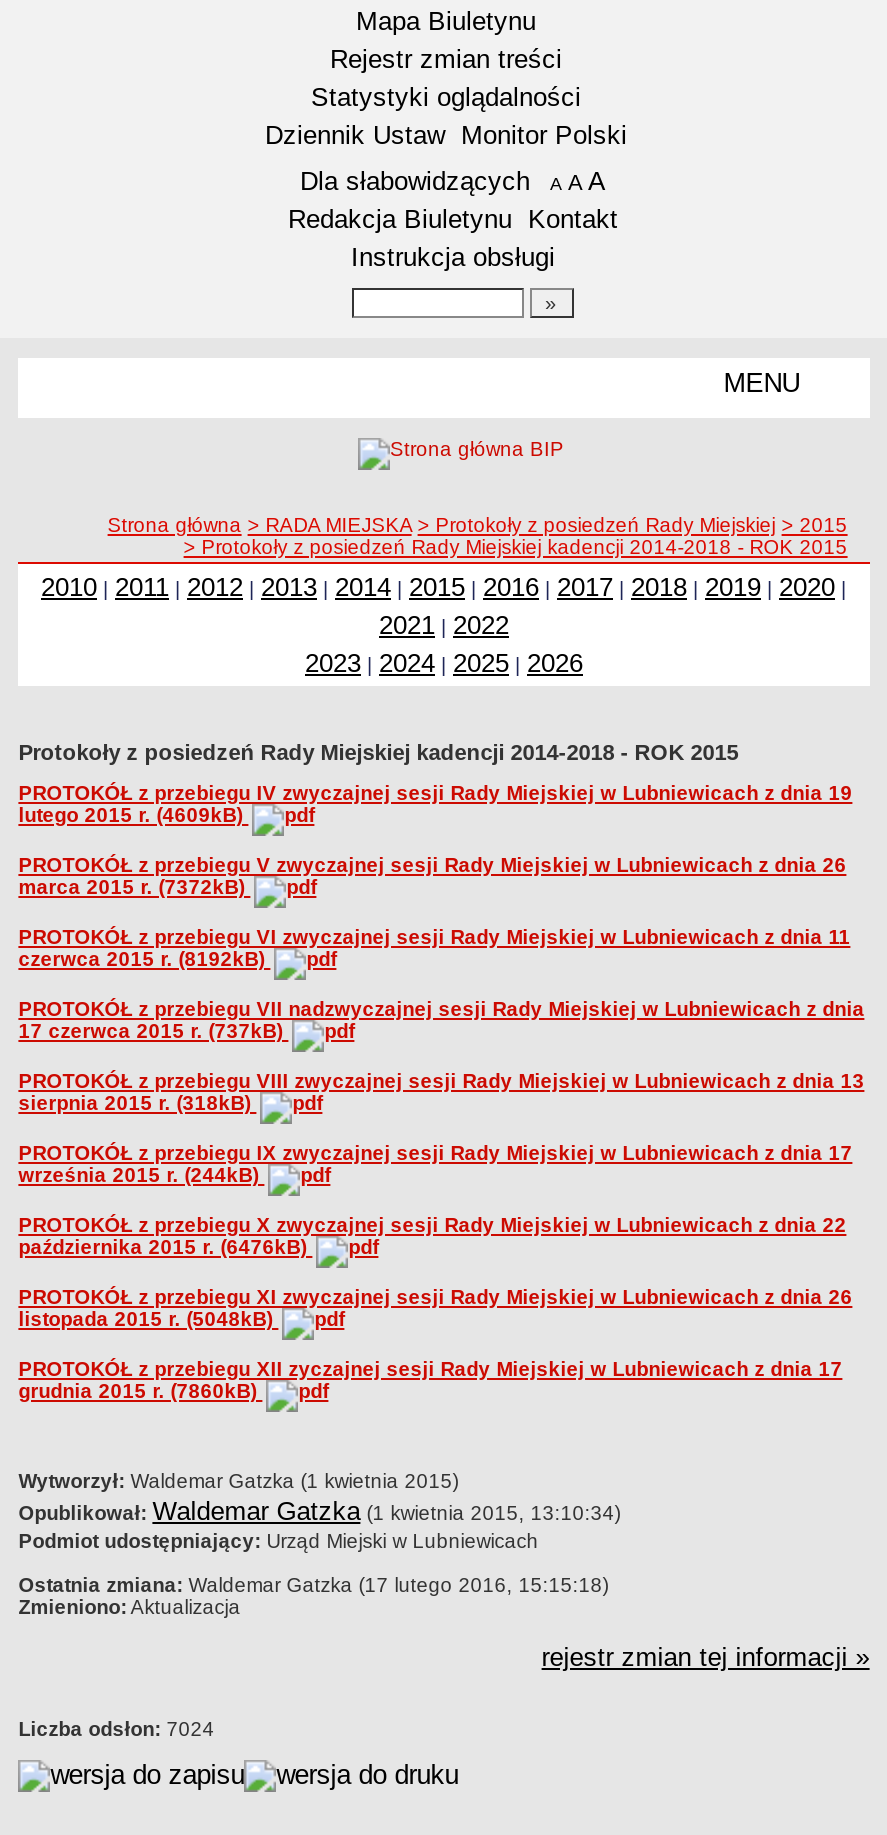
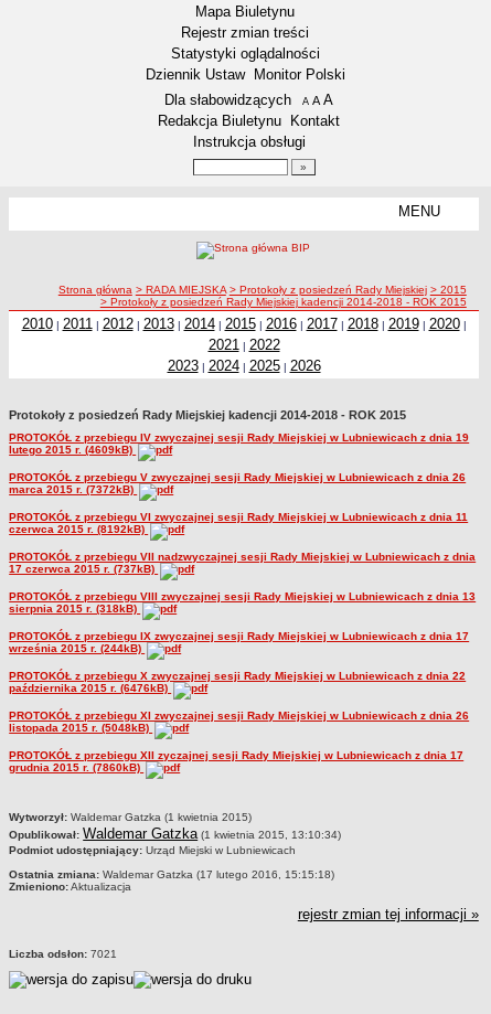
- Liczba odsłon: 7024
+ Liczba odsłon: 7021
